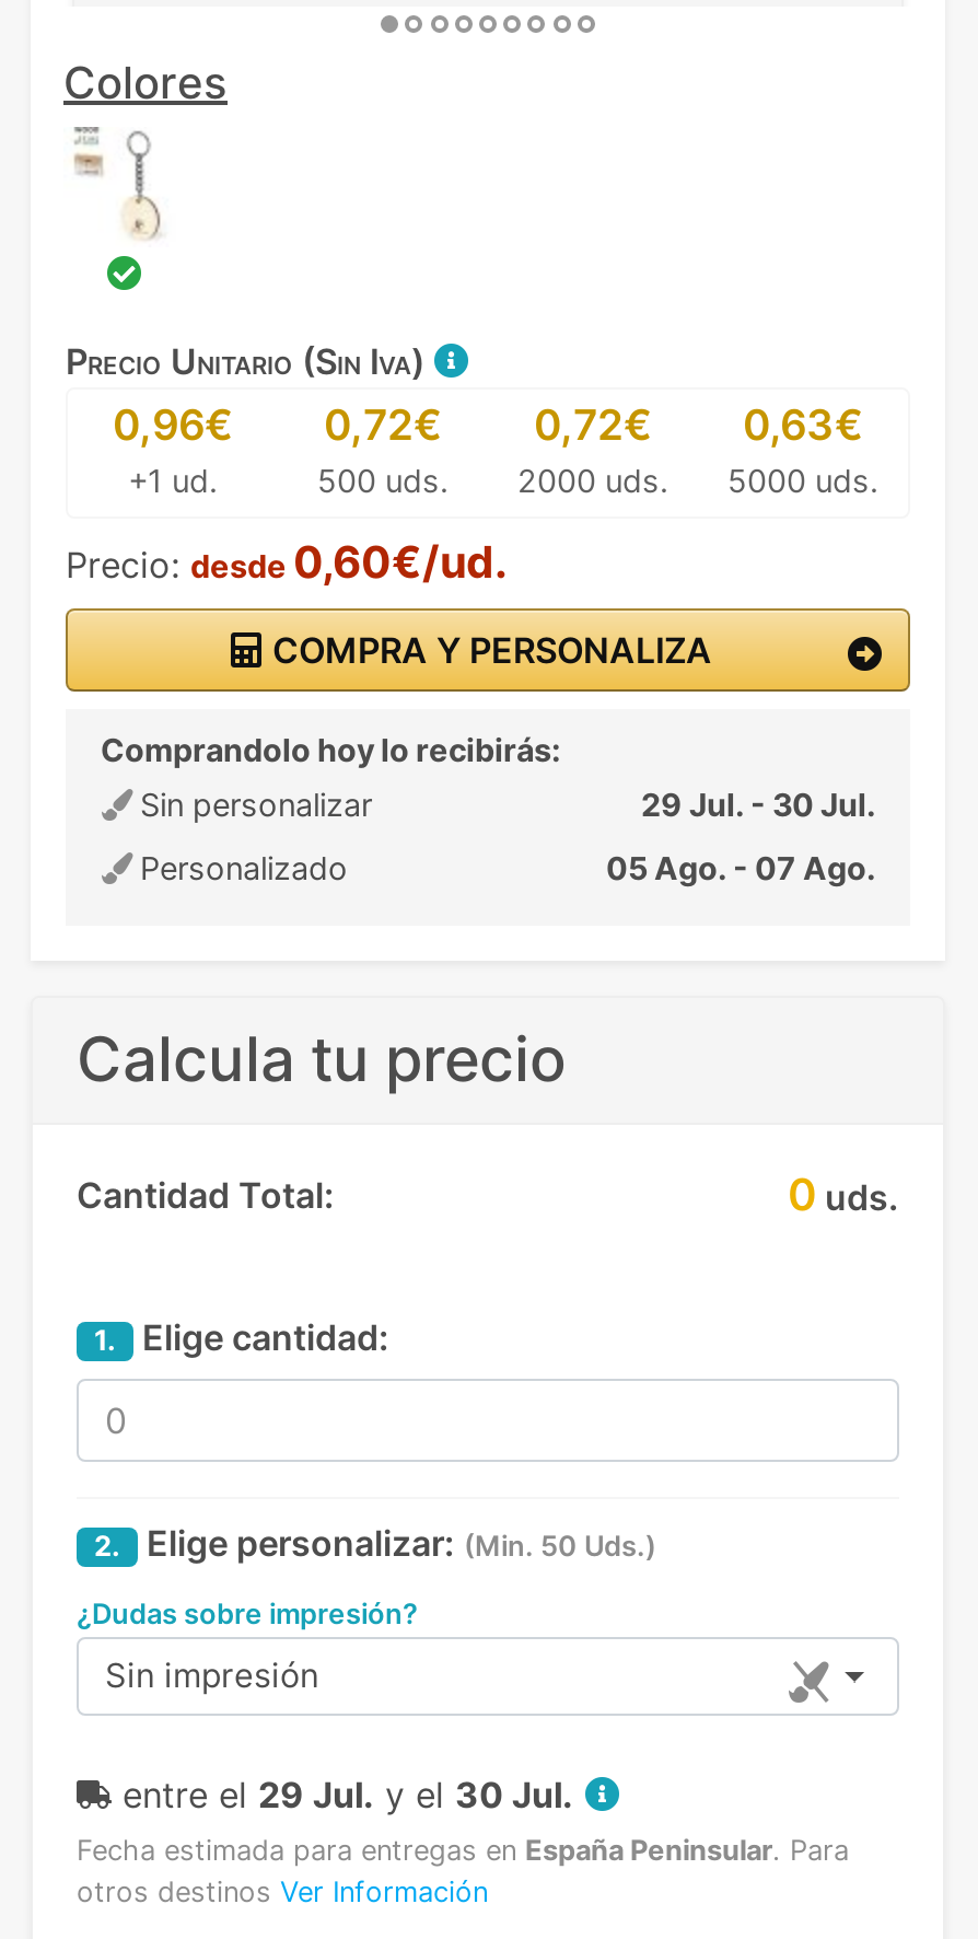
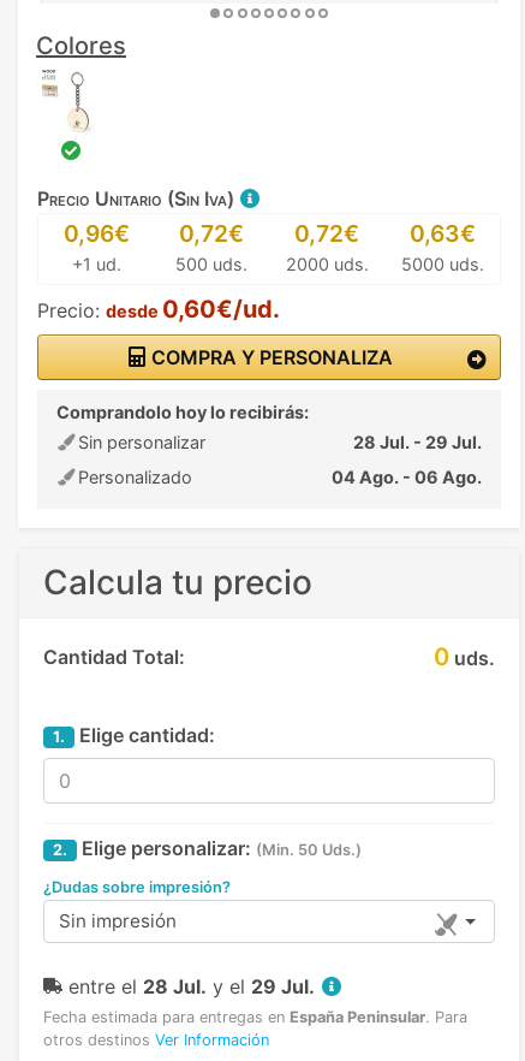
- 29 Jul. - 30 Jul.
+ 28 Jul. - 29 Jul.

- 05 Ago. - 07 Ago.
+ 04 Ago. - 06 Ago.

- entre el 29 Jul. y el 30 Jul.
+ entre el 28 Jul. y el 29 Jul.
